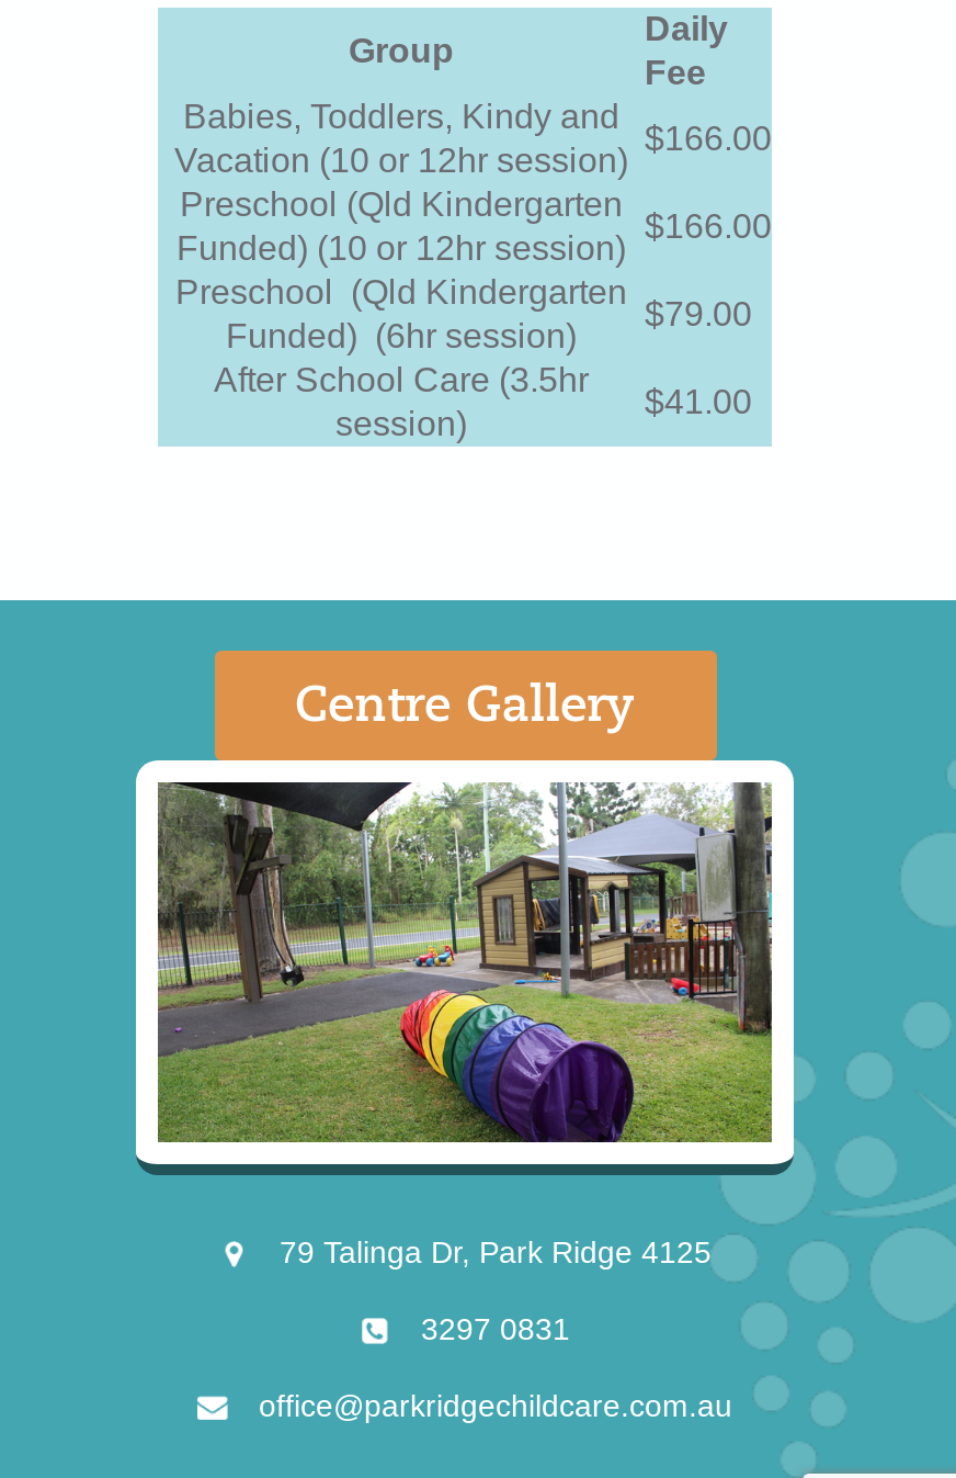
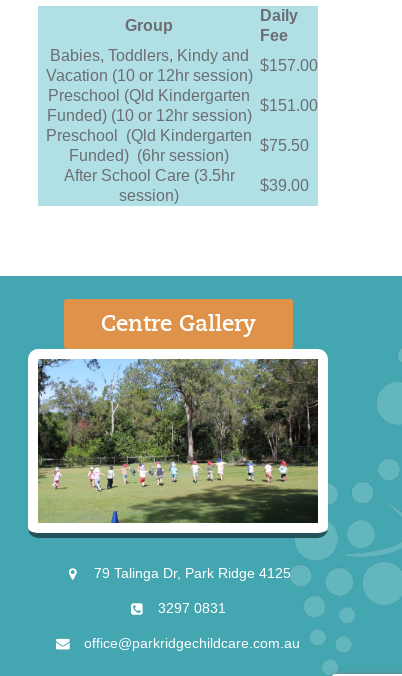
- $166.00
+ $157.00

- $166.00
+ $151.00

- $79.00
+ $75.50

- $41.00
+ $39.00

- [image]
+ [image]
